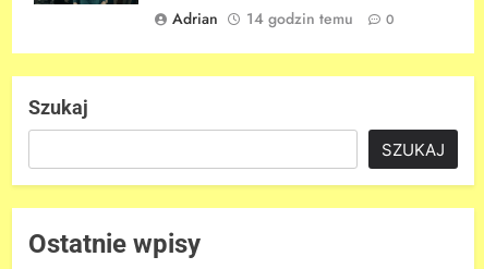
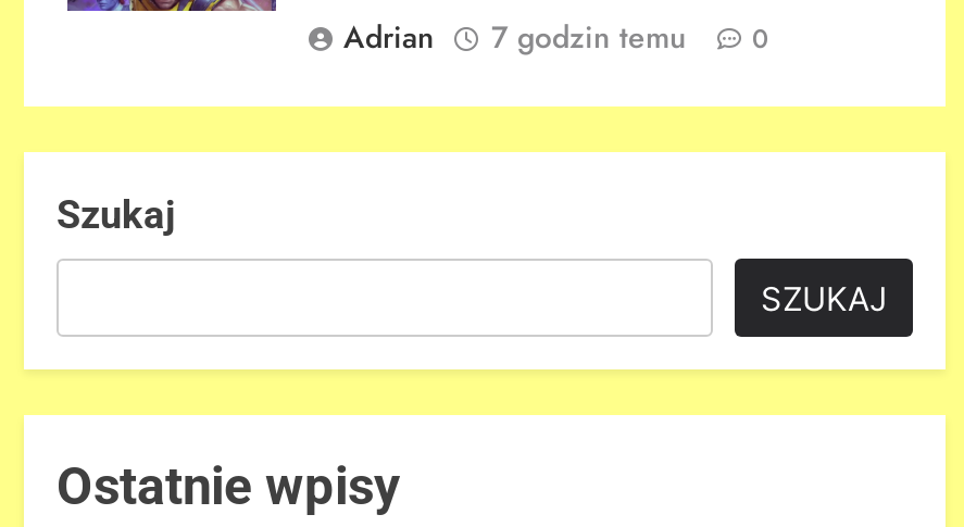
- Adrian 14 godzin temu 0
+ Adrian 7 godzin temu 0
